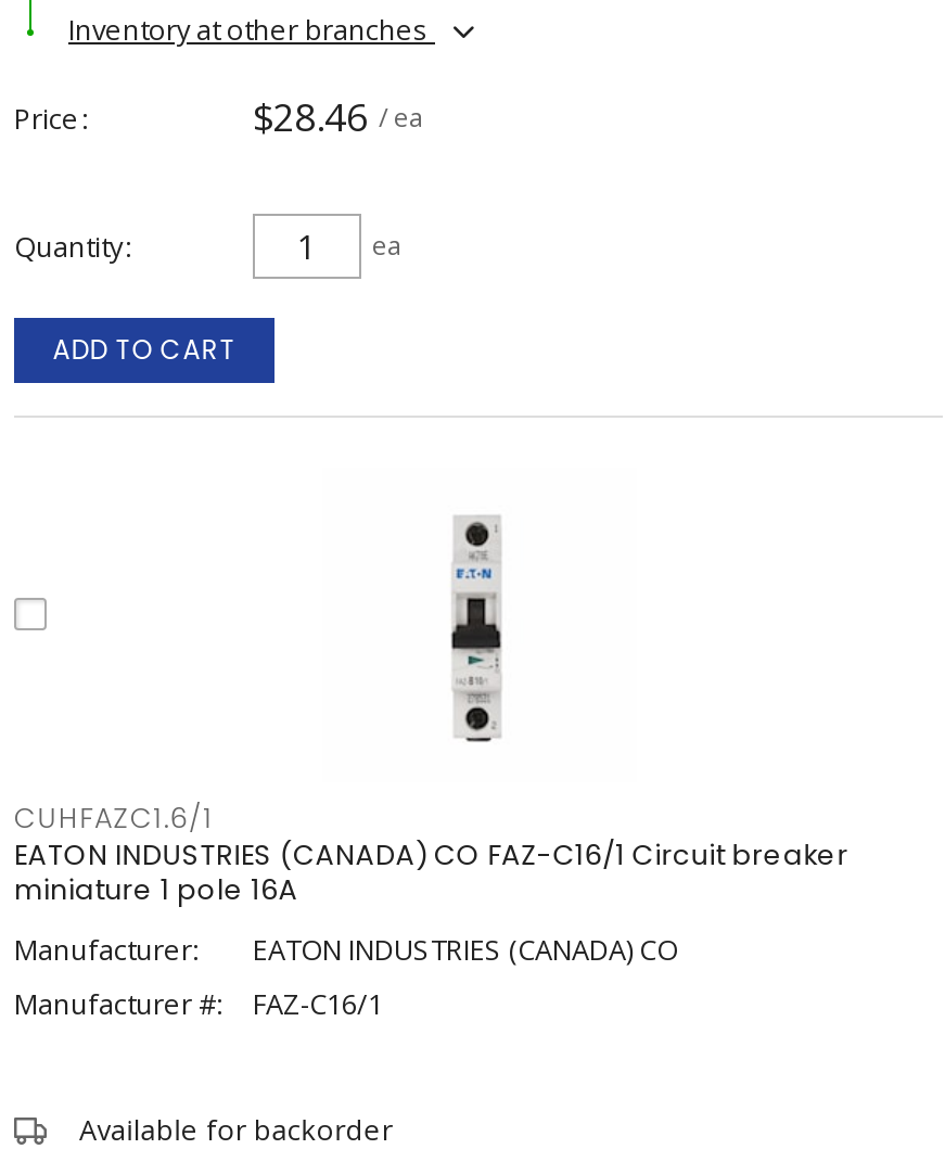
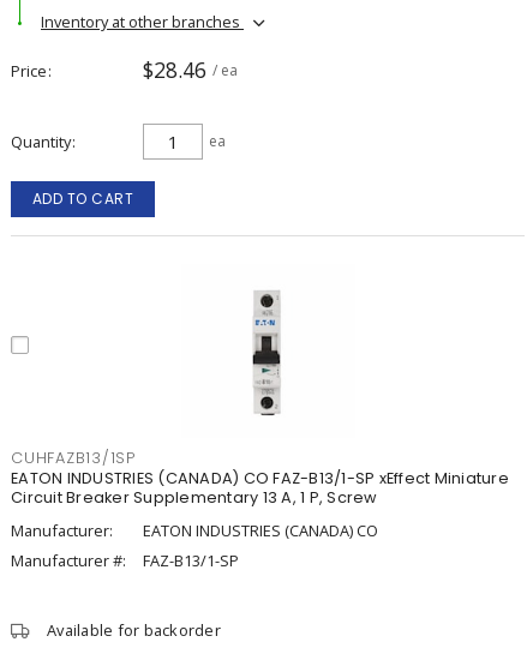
- CUHFAZC1.6/1
- EATON INDUSTRIES (CANADA) CO FAZ-C16/1 Circuit breaker
- miniature 1 pole 16A
+ CUHFAZB13/1SP
+ EATON INDUSTRIES (CANADA) CO FAZ-B13/1-SP xEffect Miniature
+ Circuit Breaker Supplementary 13 A, 1 P, Screw

- Manufacturer #: FAZ-C16/1
+ Manufacturer #: FAZ-B13/1-SP
